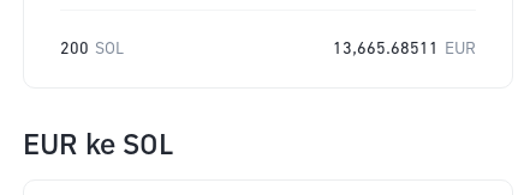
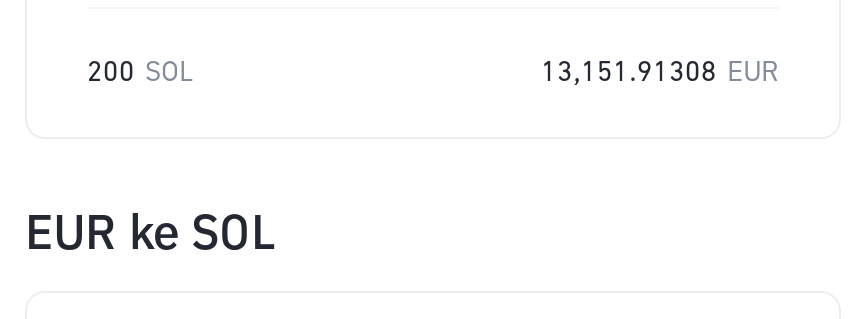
- 13,665.68511 EUR
+ 13,151.91308 EUR
